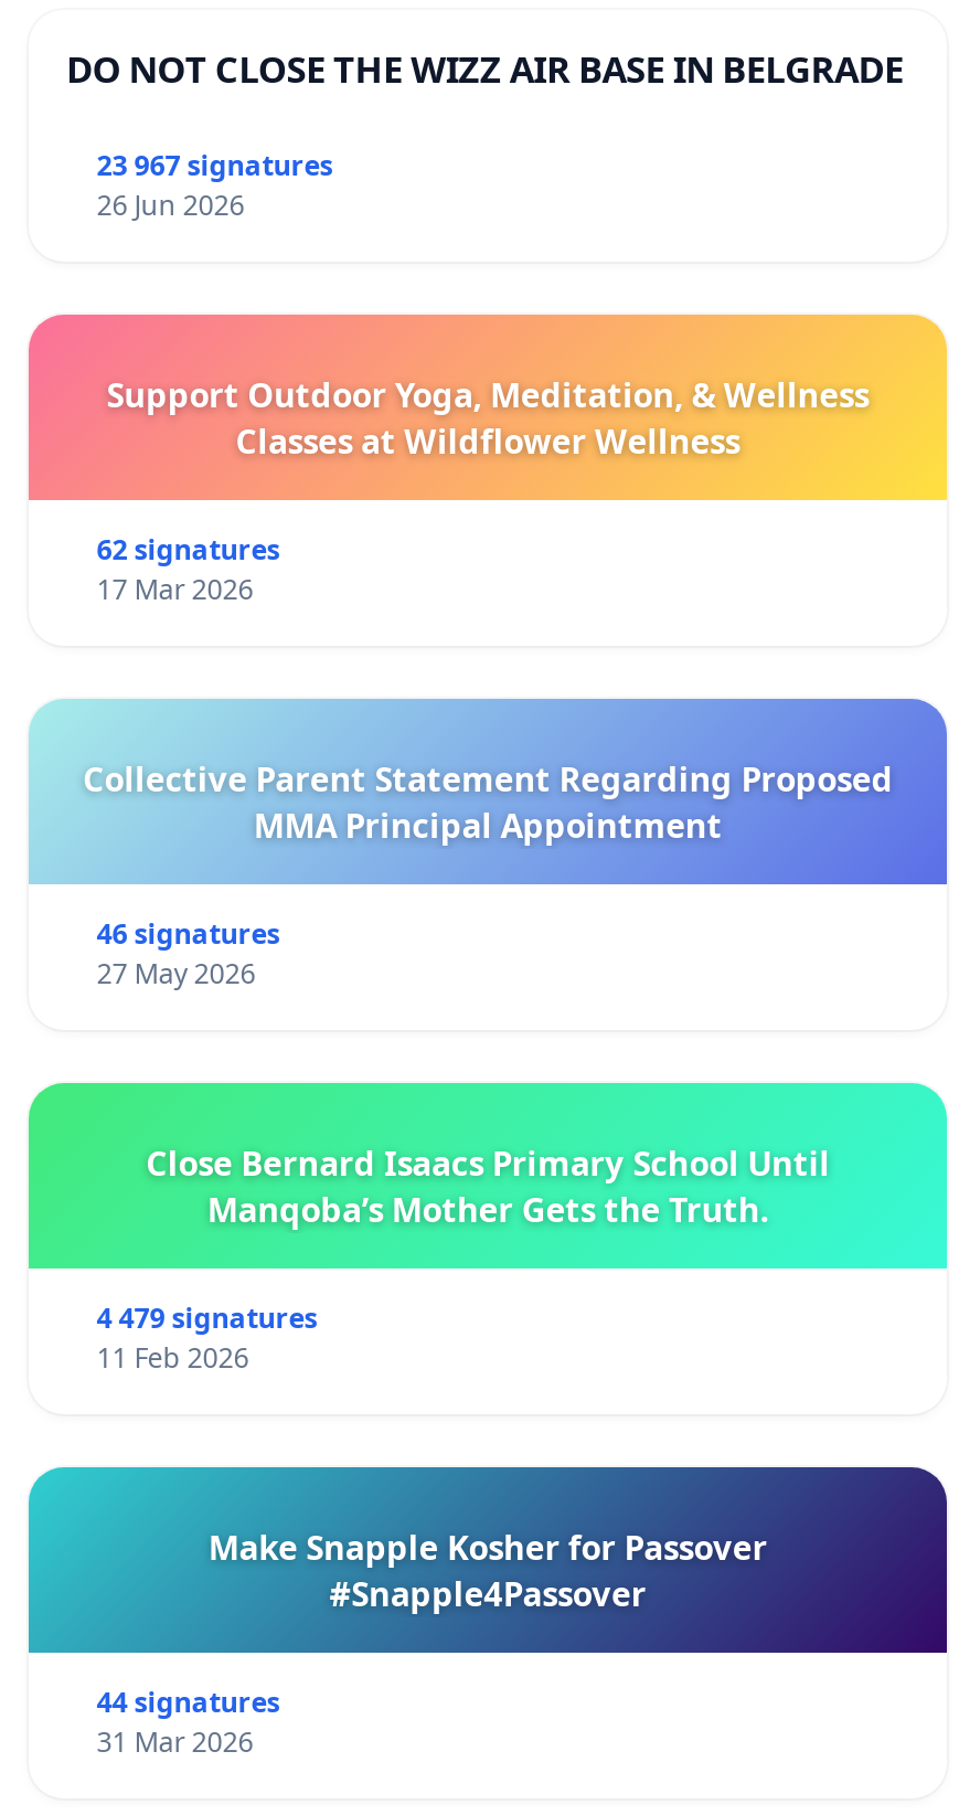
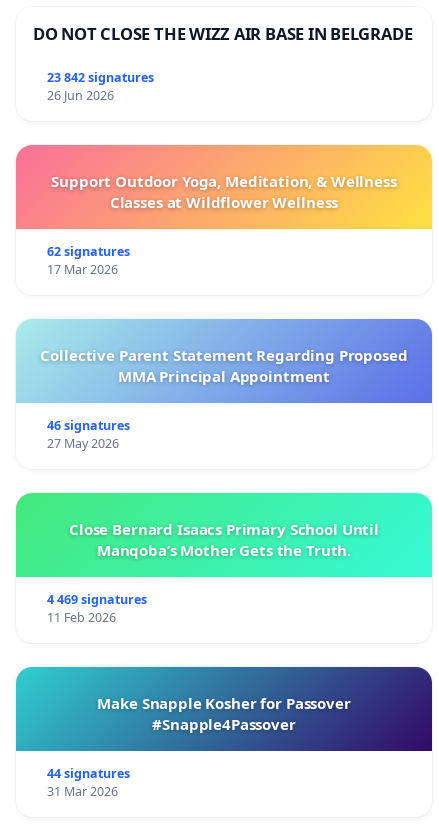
- 23 967 signatures
+ 23 842 signatures

- 4 479 signatures
+ 4 469 signatures
